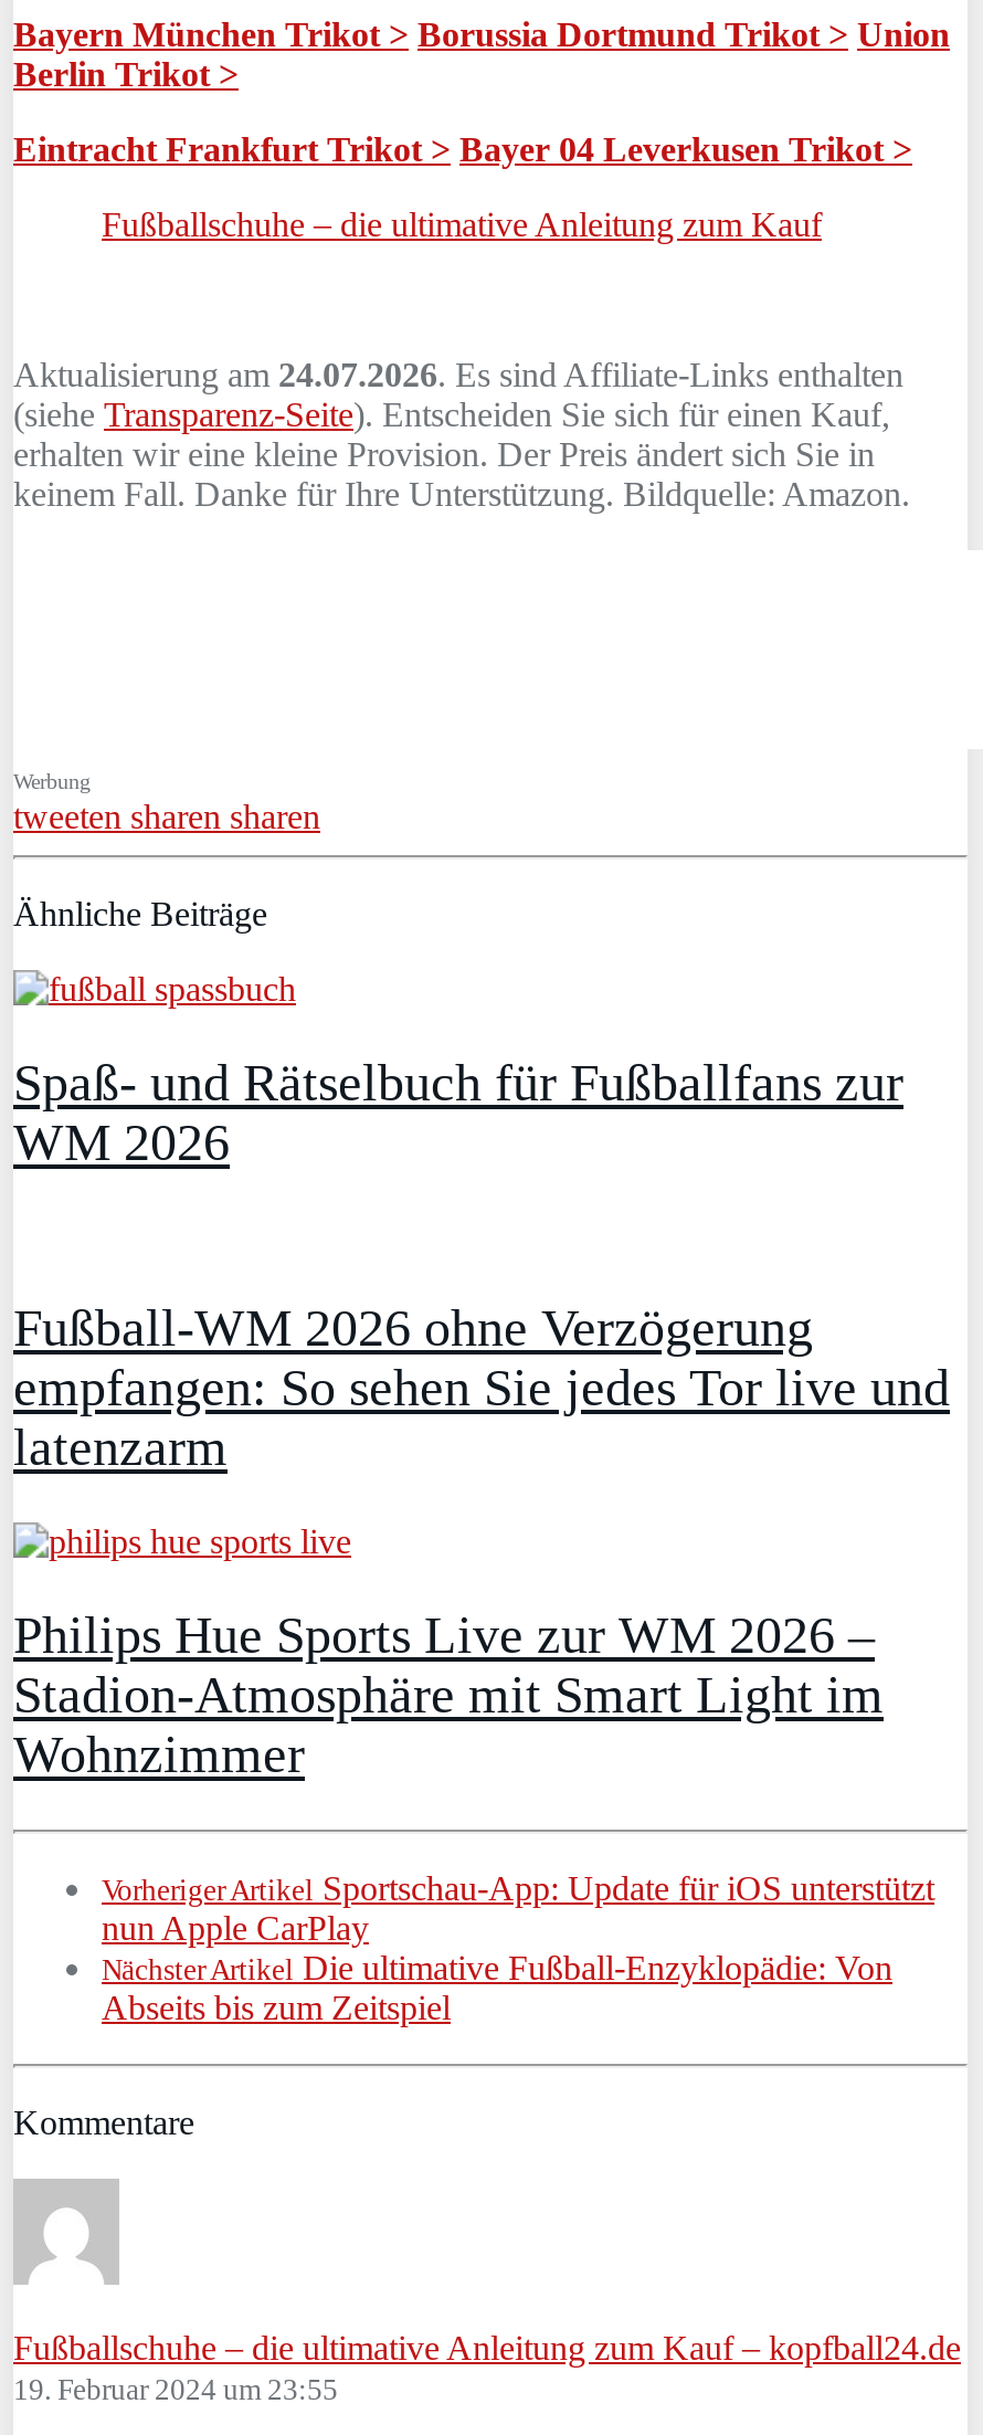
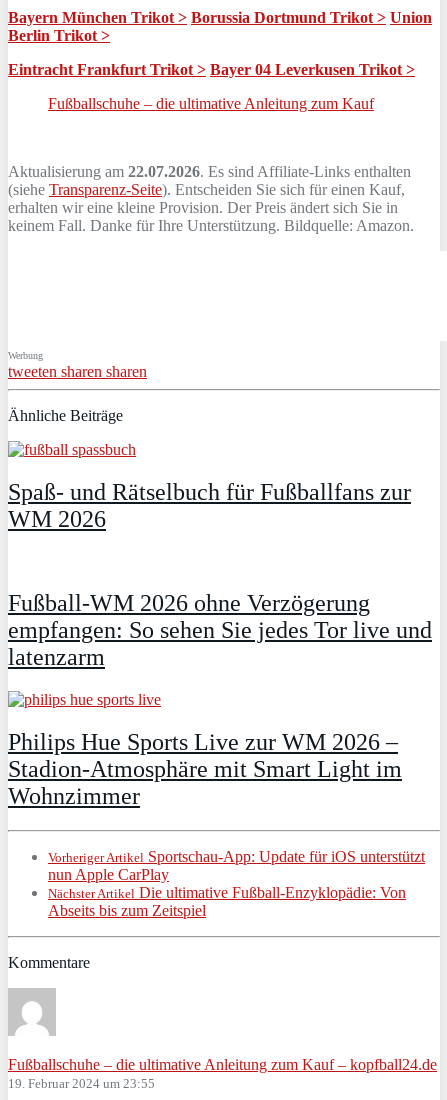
- Aktualisierung am 24.07.2026. Es sind Affiliate-Links enthalten
+ Aktualisierung am 22.07.2026. Es sind Affiliate-Links enthalten
